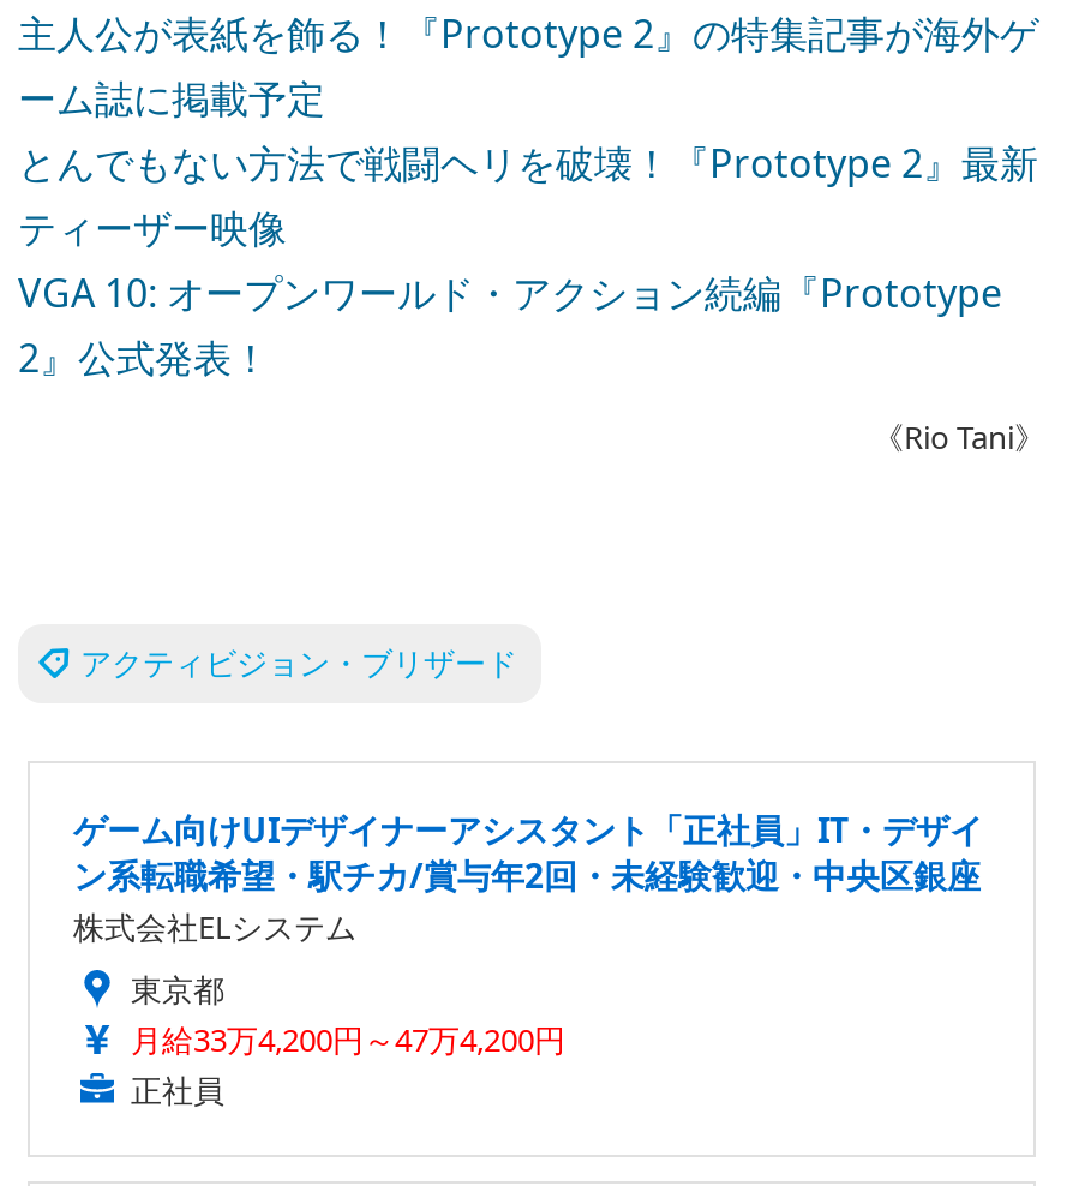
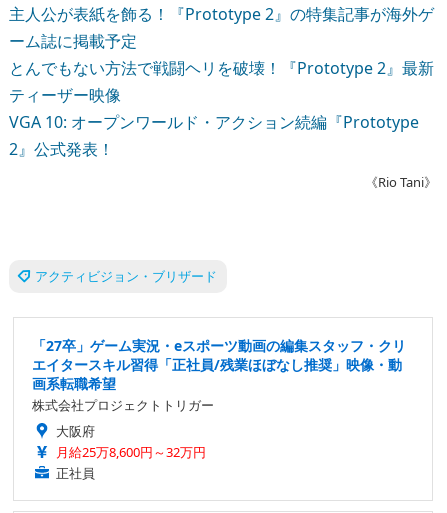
- ゲーム向けUIデザイナーアシスタント「正社員」IT・デザイ
- ン系転職希望・駅チカ/賞与年2回・未経験歓迎・中央区銀座
- 株式会社ELシステム
- 東京都
- 月給33万4,200円～47万4,200円
+ 「27卒」ゲーム実況・eスポーツ動画の編集スタッフ・クリ
+ エイタースキル習得「正社員/残業ほぼなし推奨」映像・動
+ 画系転職希望
+ 株式会社プロジェクトトリガー
+ 大阪府
+ 月給25万8,600円～32万円
